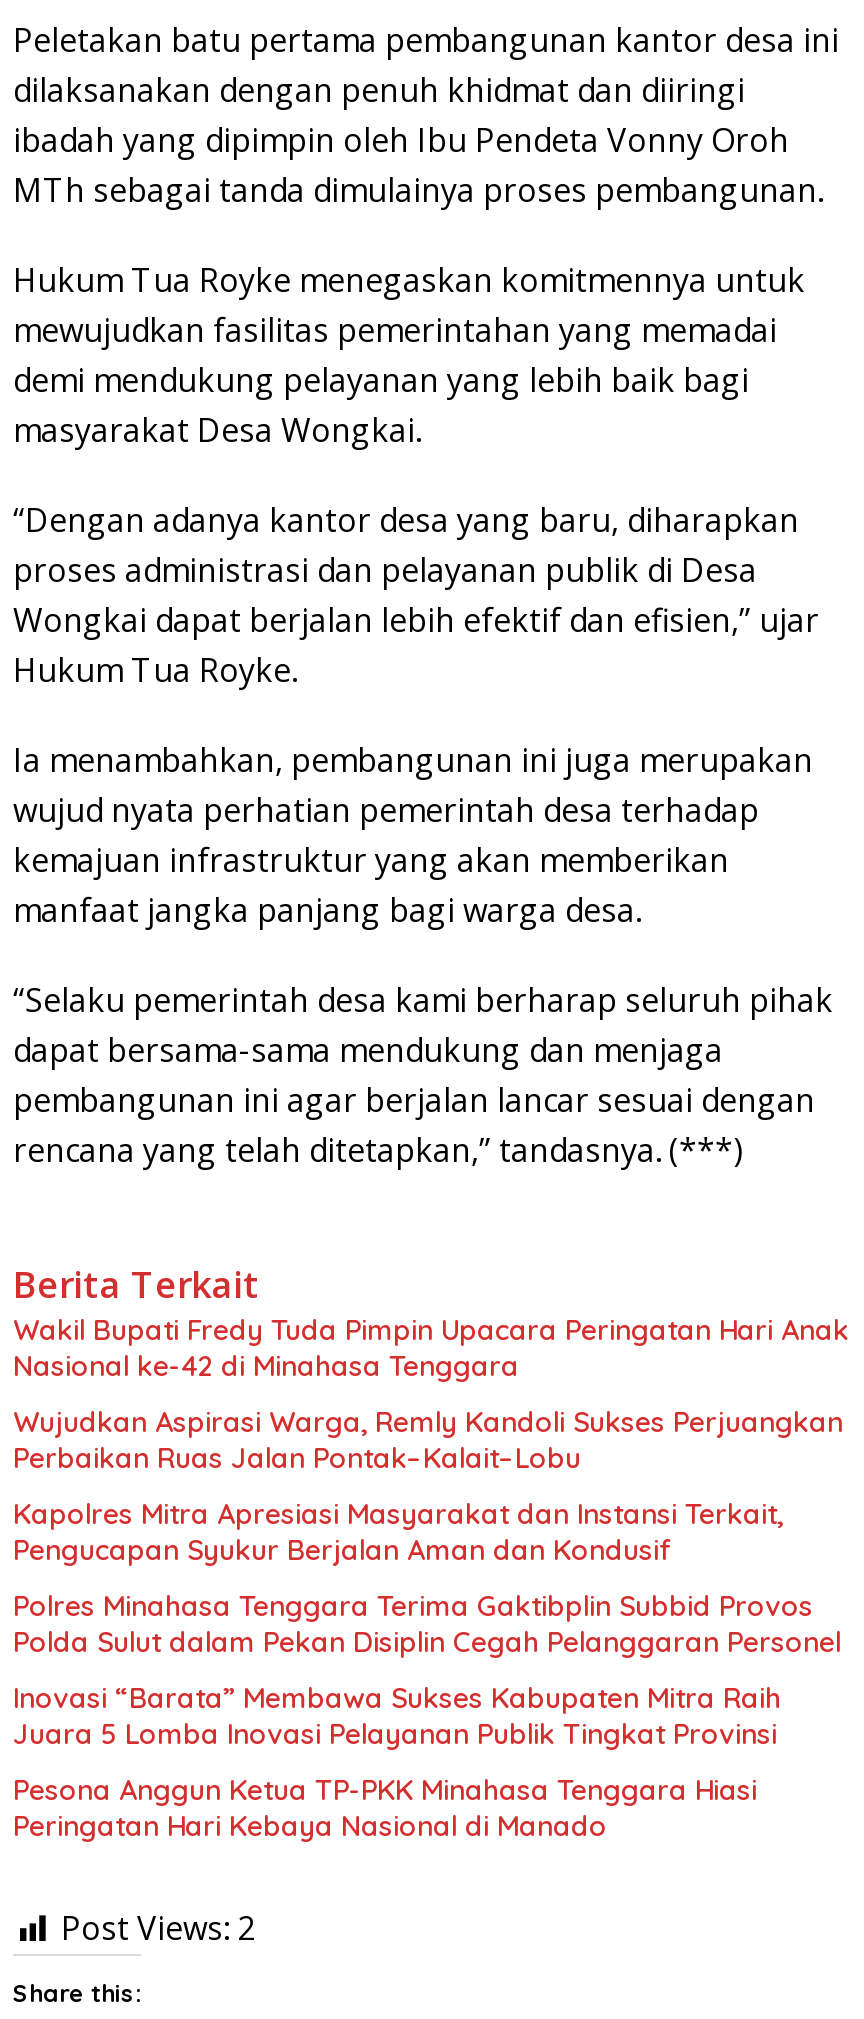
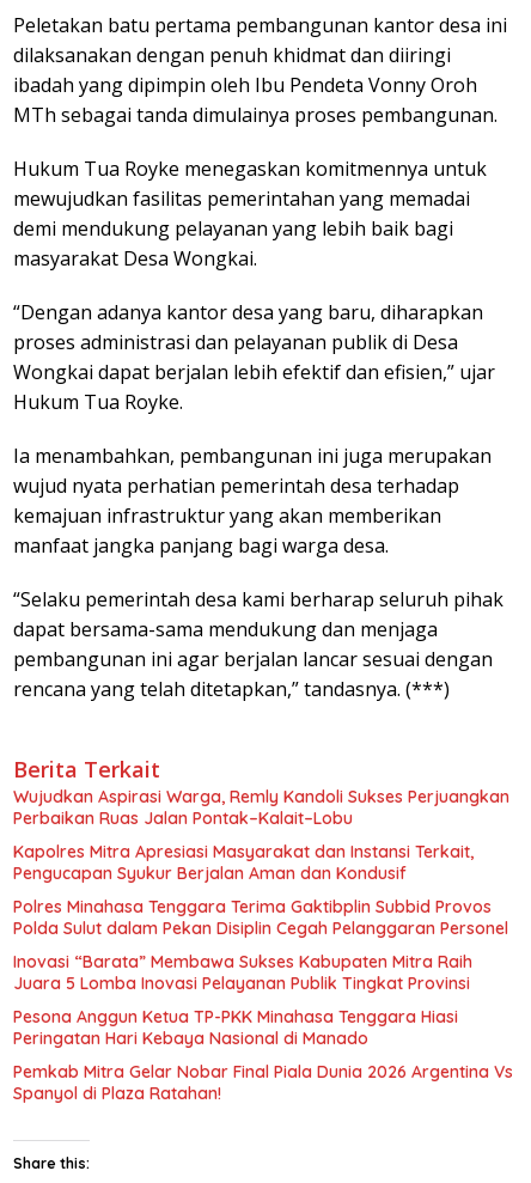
- Wakil Bupati Fredy Tuda Pimpin Upacara Peringatan Hari Anak
- Nasional ke-42 di Minahasa Tenggara

moved up: Wujudkan Aspirasi Warga, Remly Kandoli Sukses Perjuangkan | Perbaikan Ruas Jalan Pontak–Kalait–Lobu | Kapolres Mitra Apresiasi Masyarakat dan Instansi Terkait, | ... | Pesona Anggun Ketua TP-PKK Minahasa Tenggara Hiasi | Peringatan Hari Kebaya Nasional di Manado

- Post Views: 2
+ Pemkab Mitra Gelar Nobar Final Piala Dunia 2026 Argentina Vs
+ Spanyol di Plaza Ratahan!
